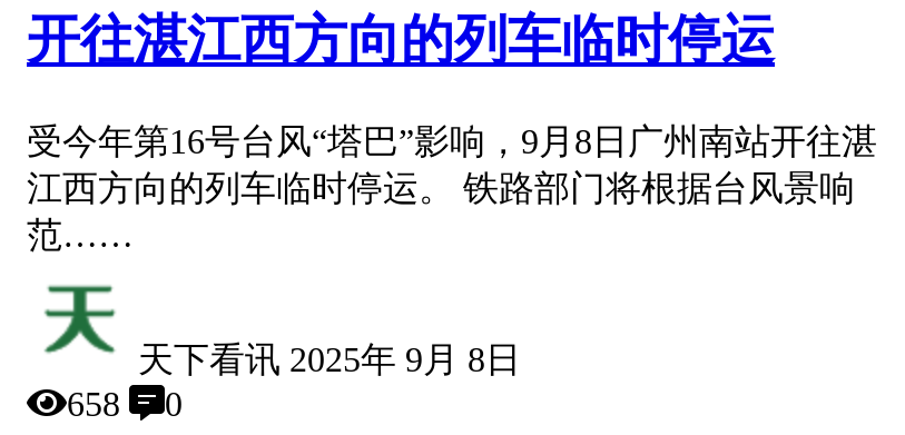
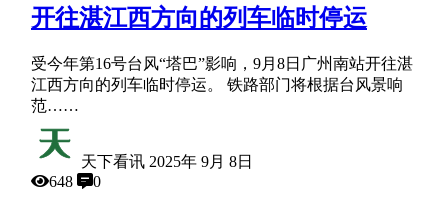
- 658
+ 648
